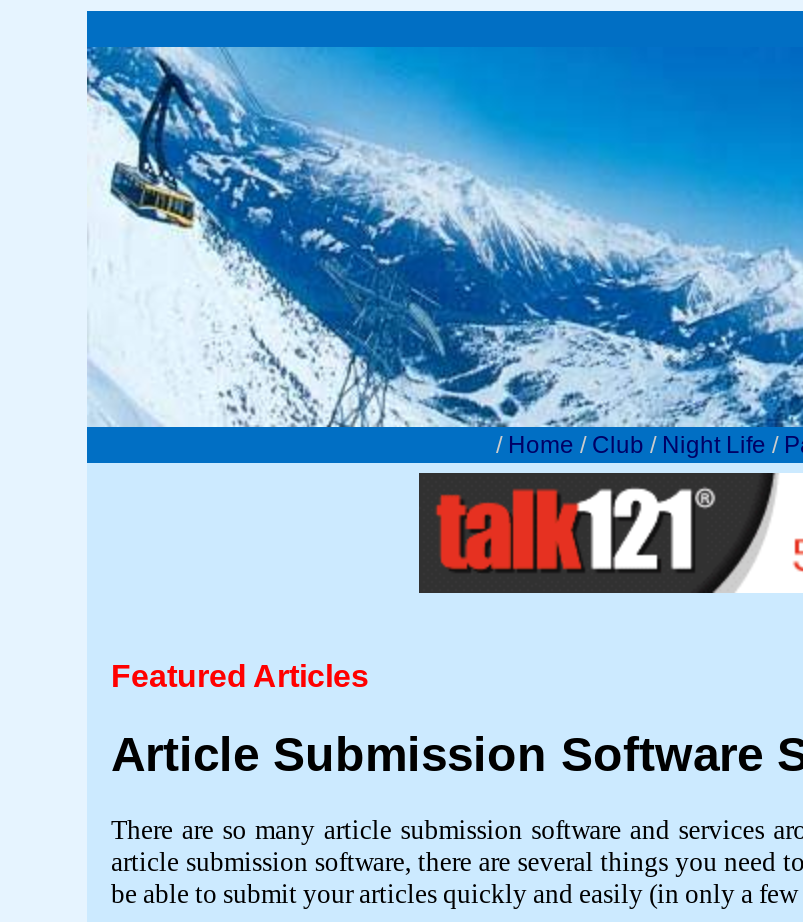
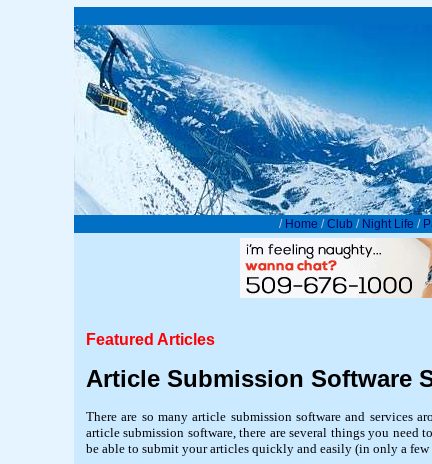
- [image]
+ [image]
